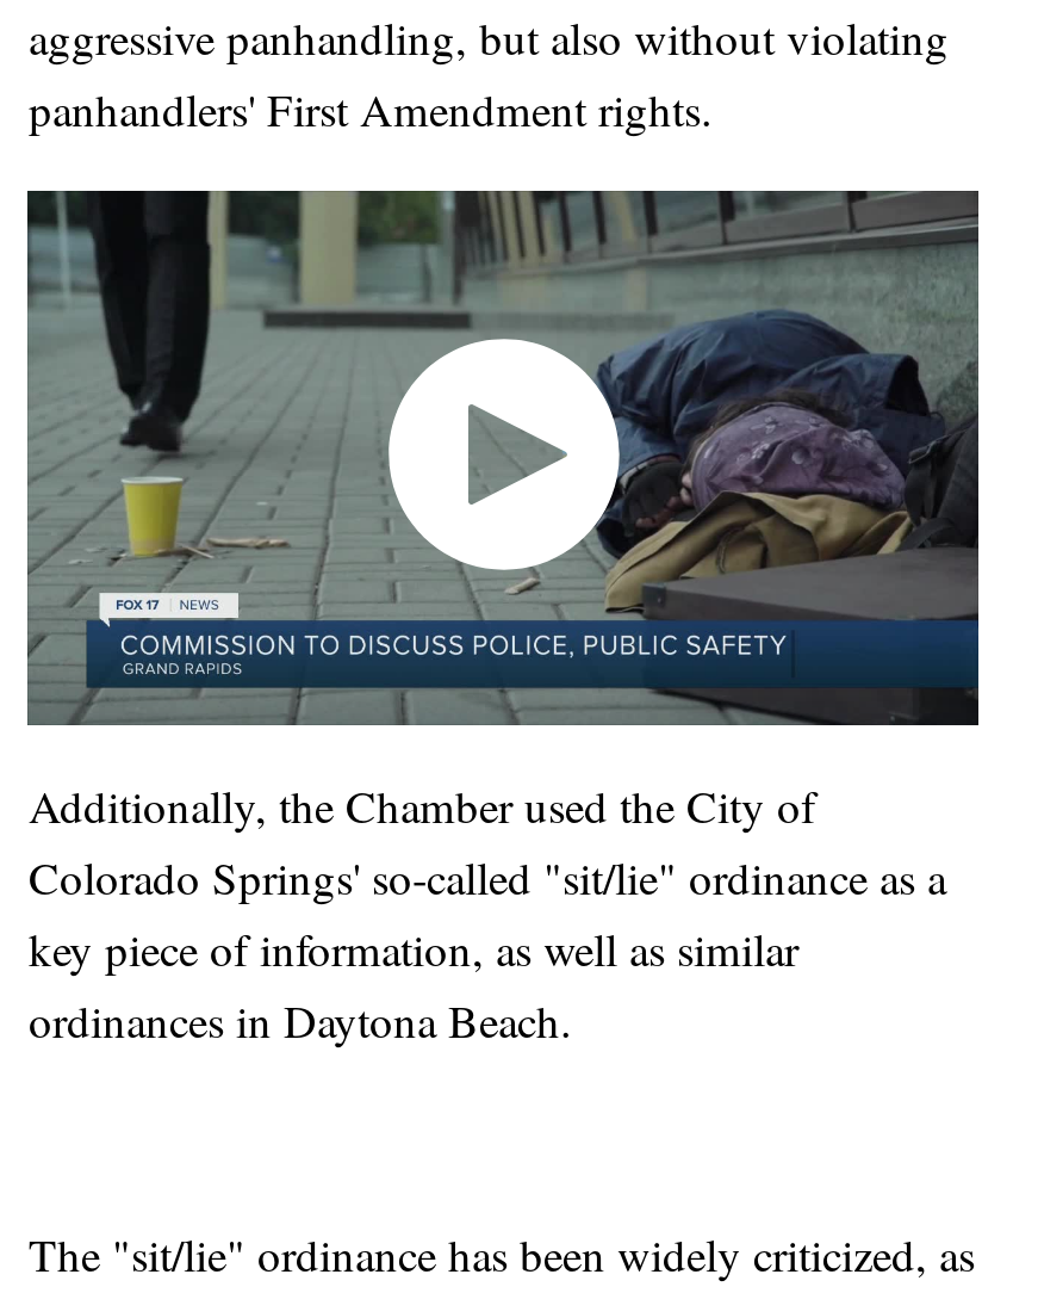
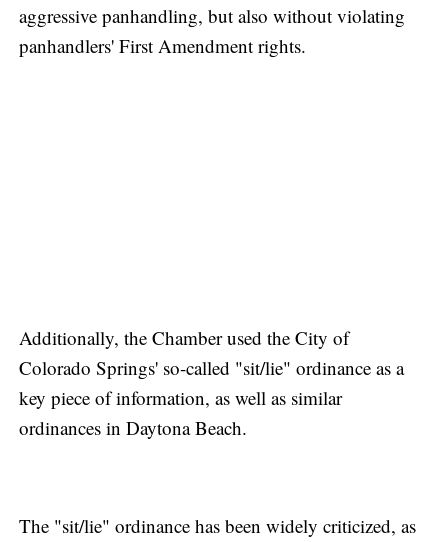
- [image]
